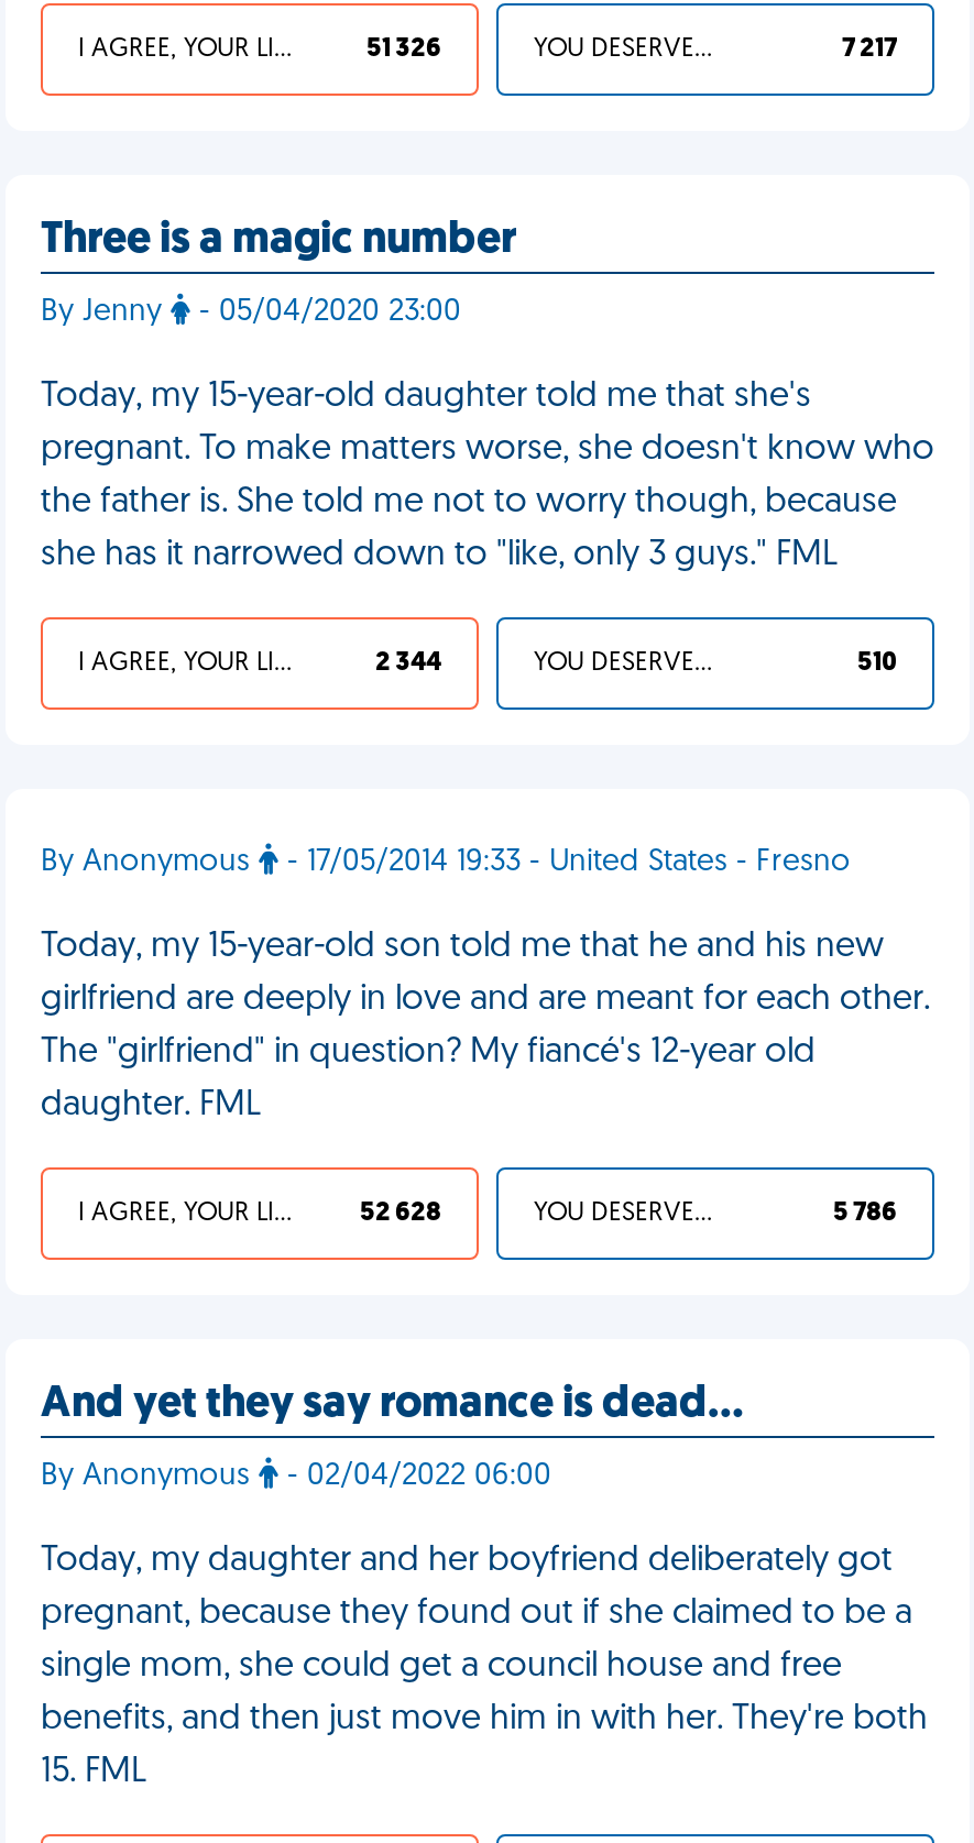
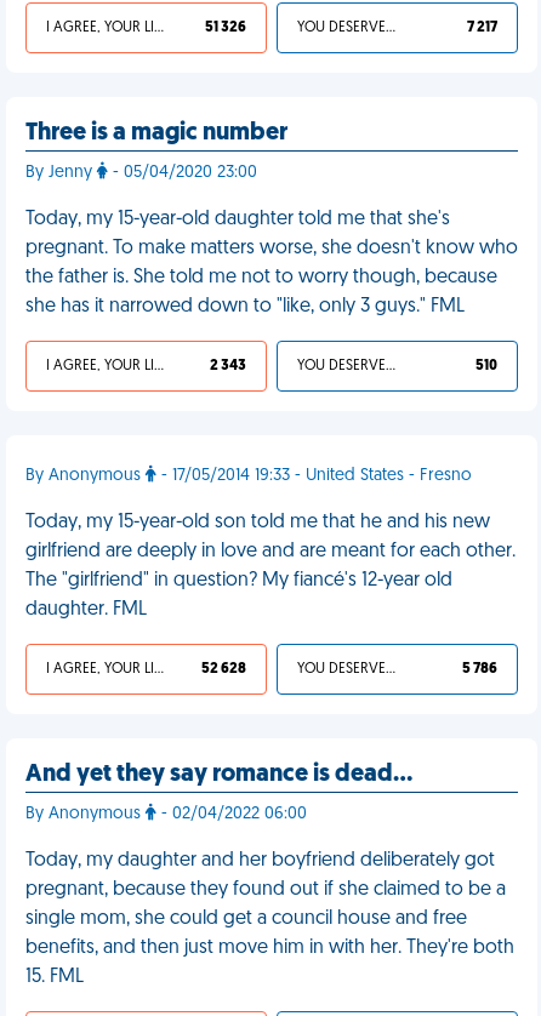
- 2 344
+ 2 343
